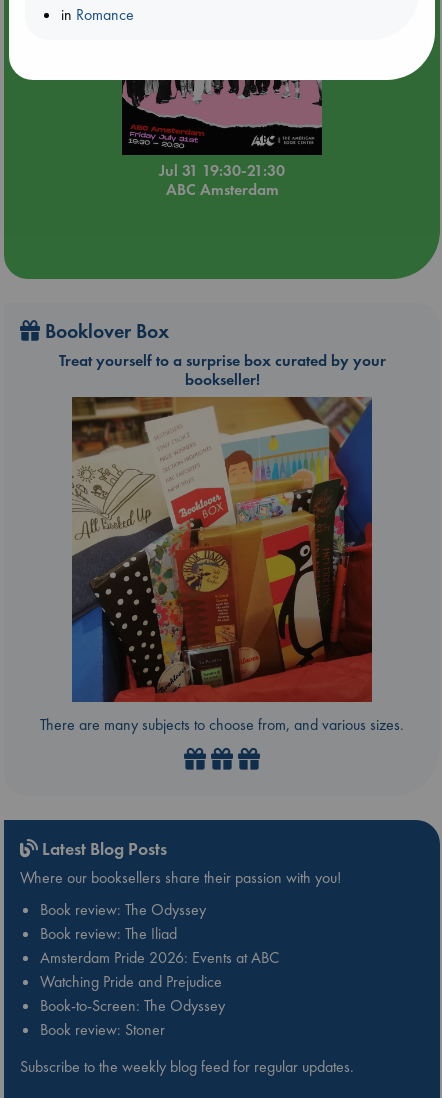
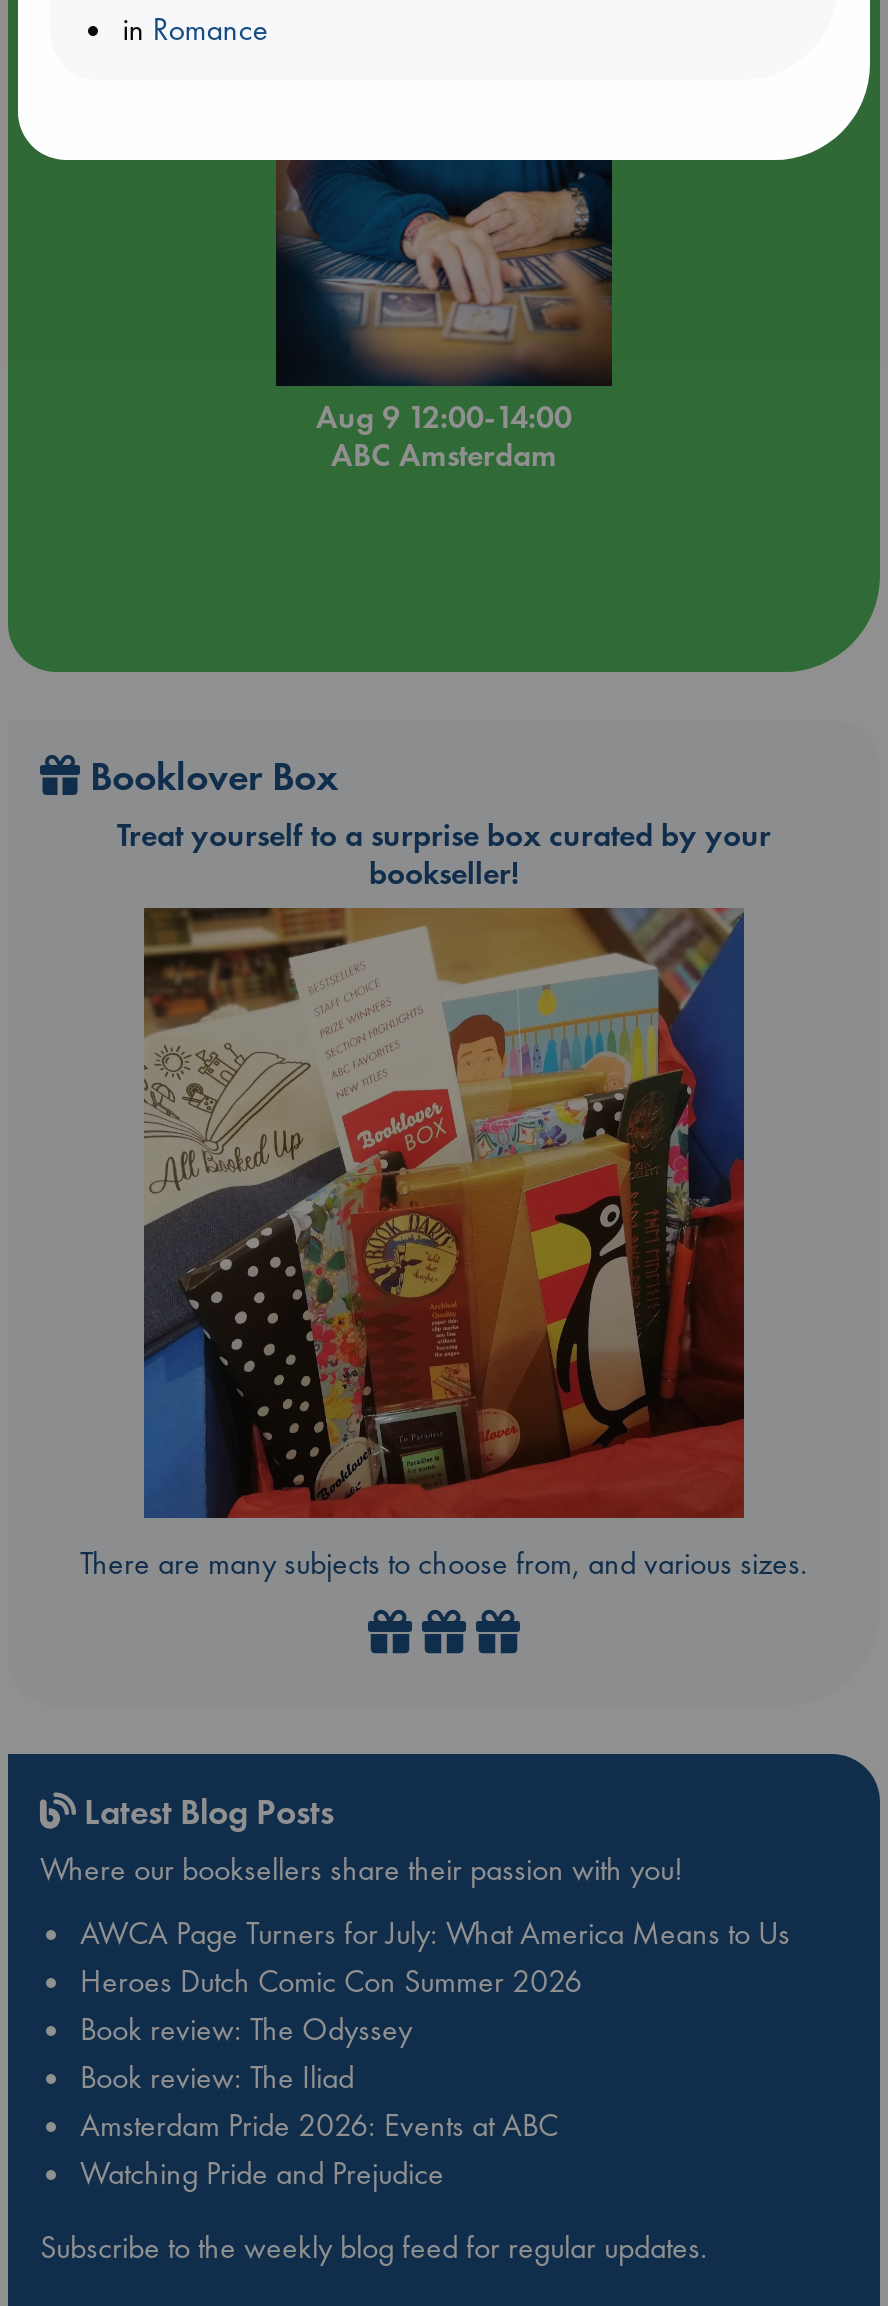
- [image]
- Jul 31 19:30-21:30
+ [image]
+ Aug 9 12:00-14:00

+ AWCA Page Turners for July: What America Means to Us
+ Heroes Dutch Comic Con Summer 2026

moved down: Book review: The Odyssey | Book review: The Iliad | Amsterdam Pride 2026: Events at ABC | Watching Pride and Prejudice

- Book-to-Screen: The Odyssey
- Book review: Stoner
